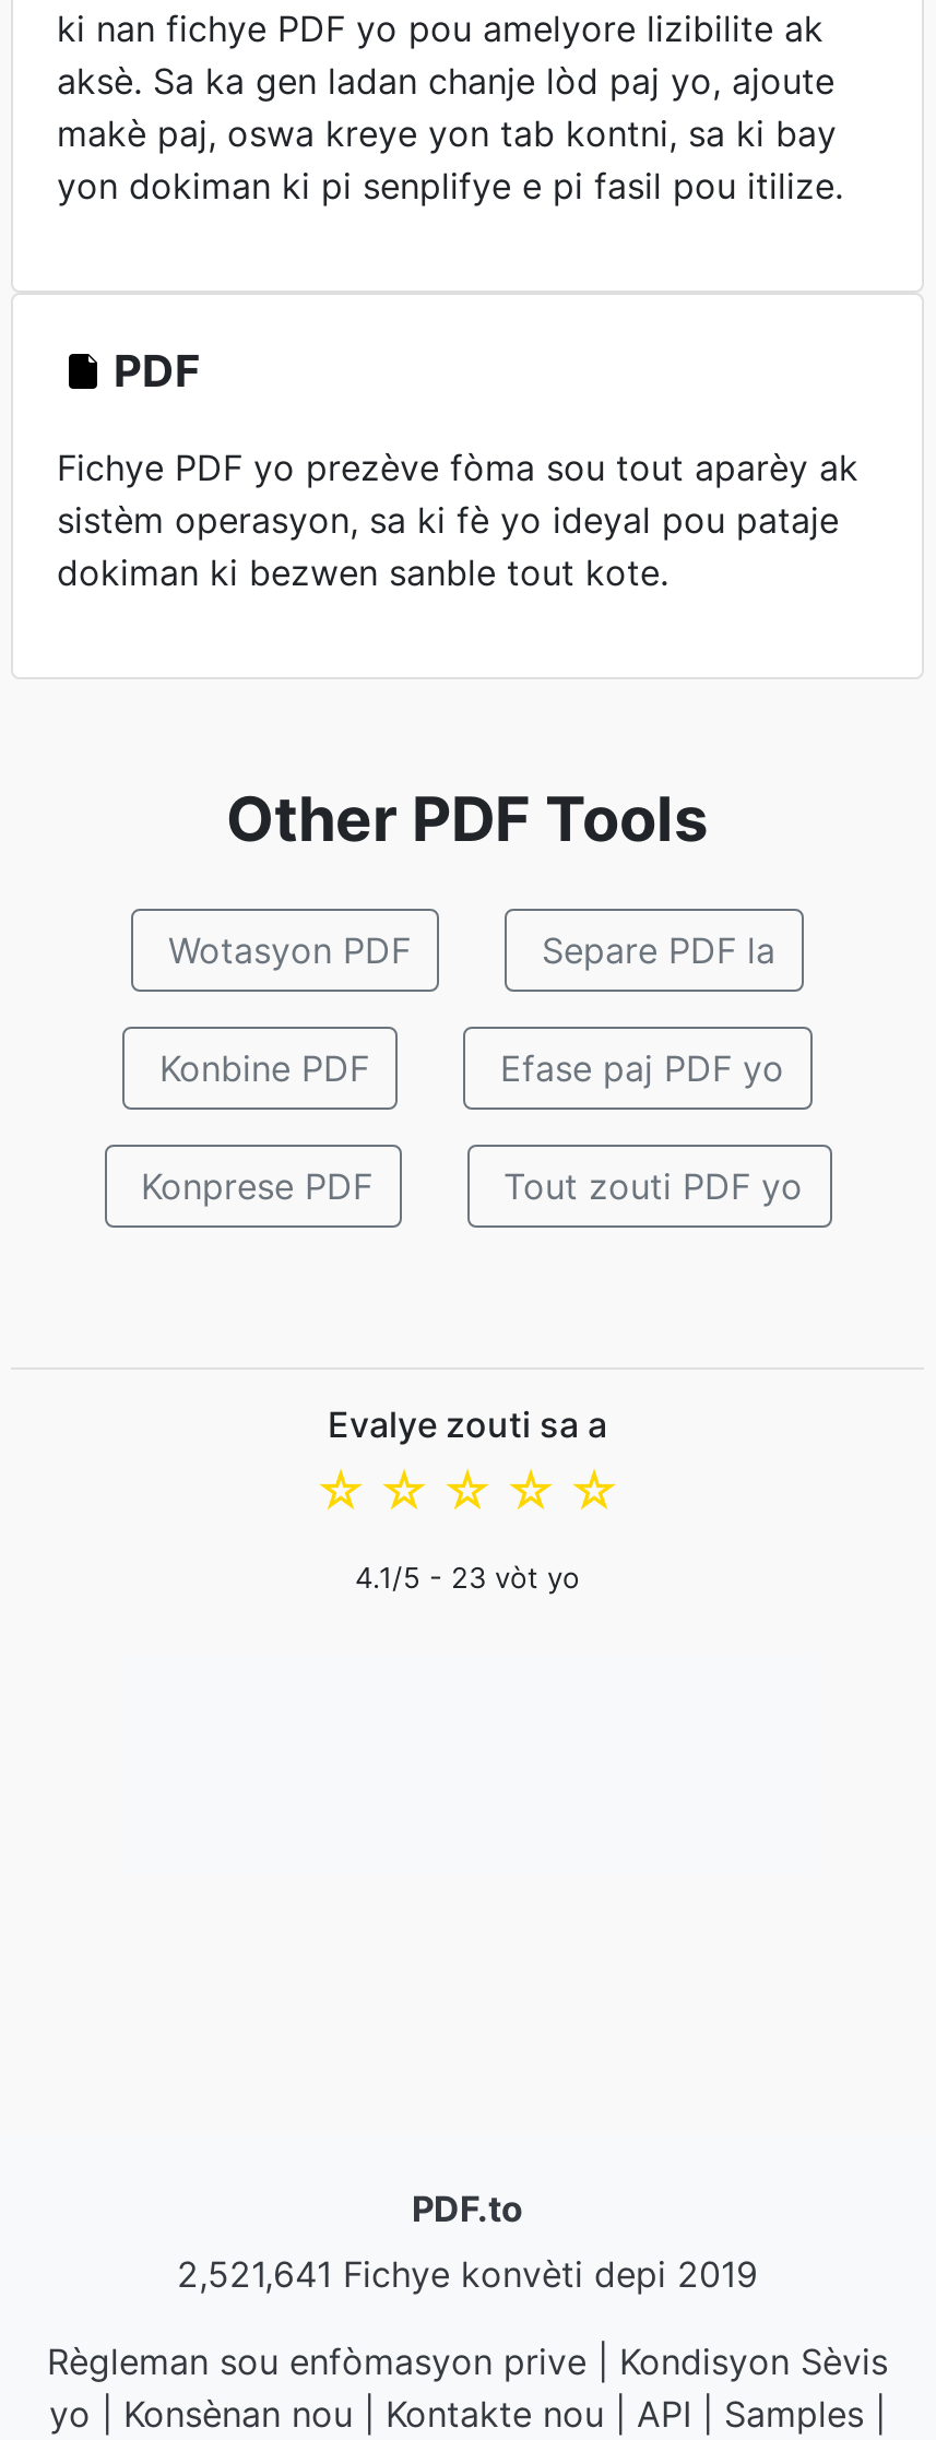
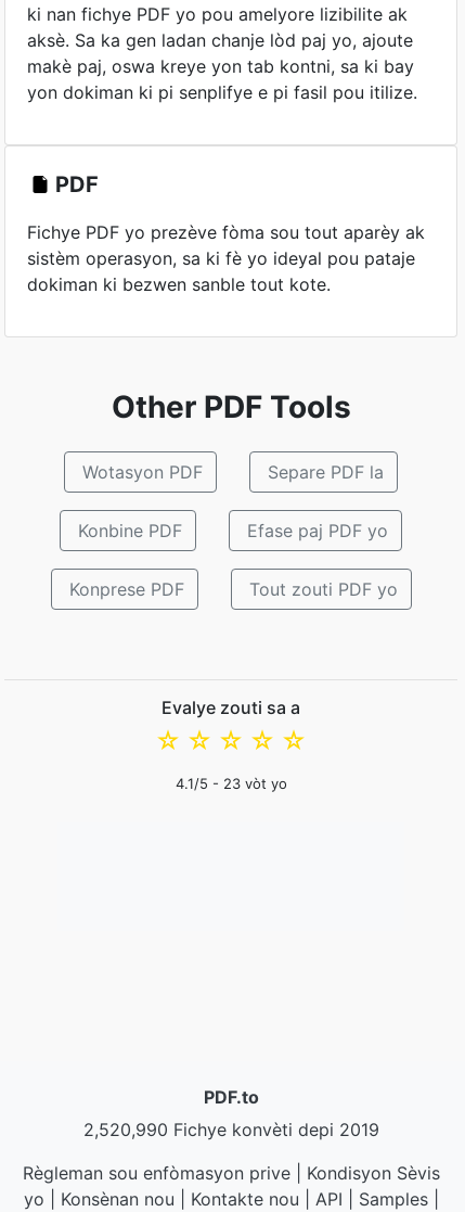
- 2,521,641 Fichye konvèti depi 2019
+ 2,520,990 Fichye konvèti depi 2019
